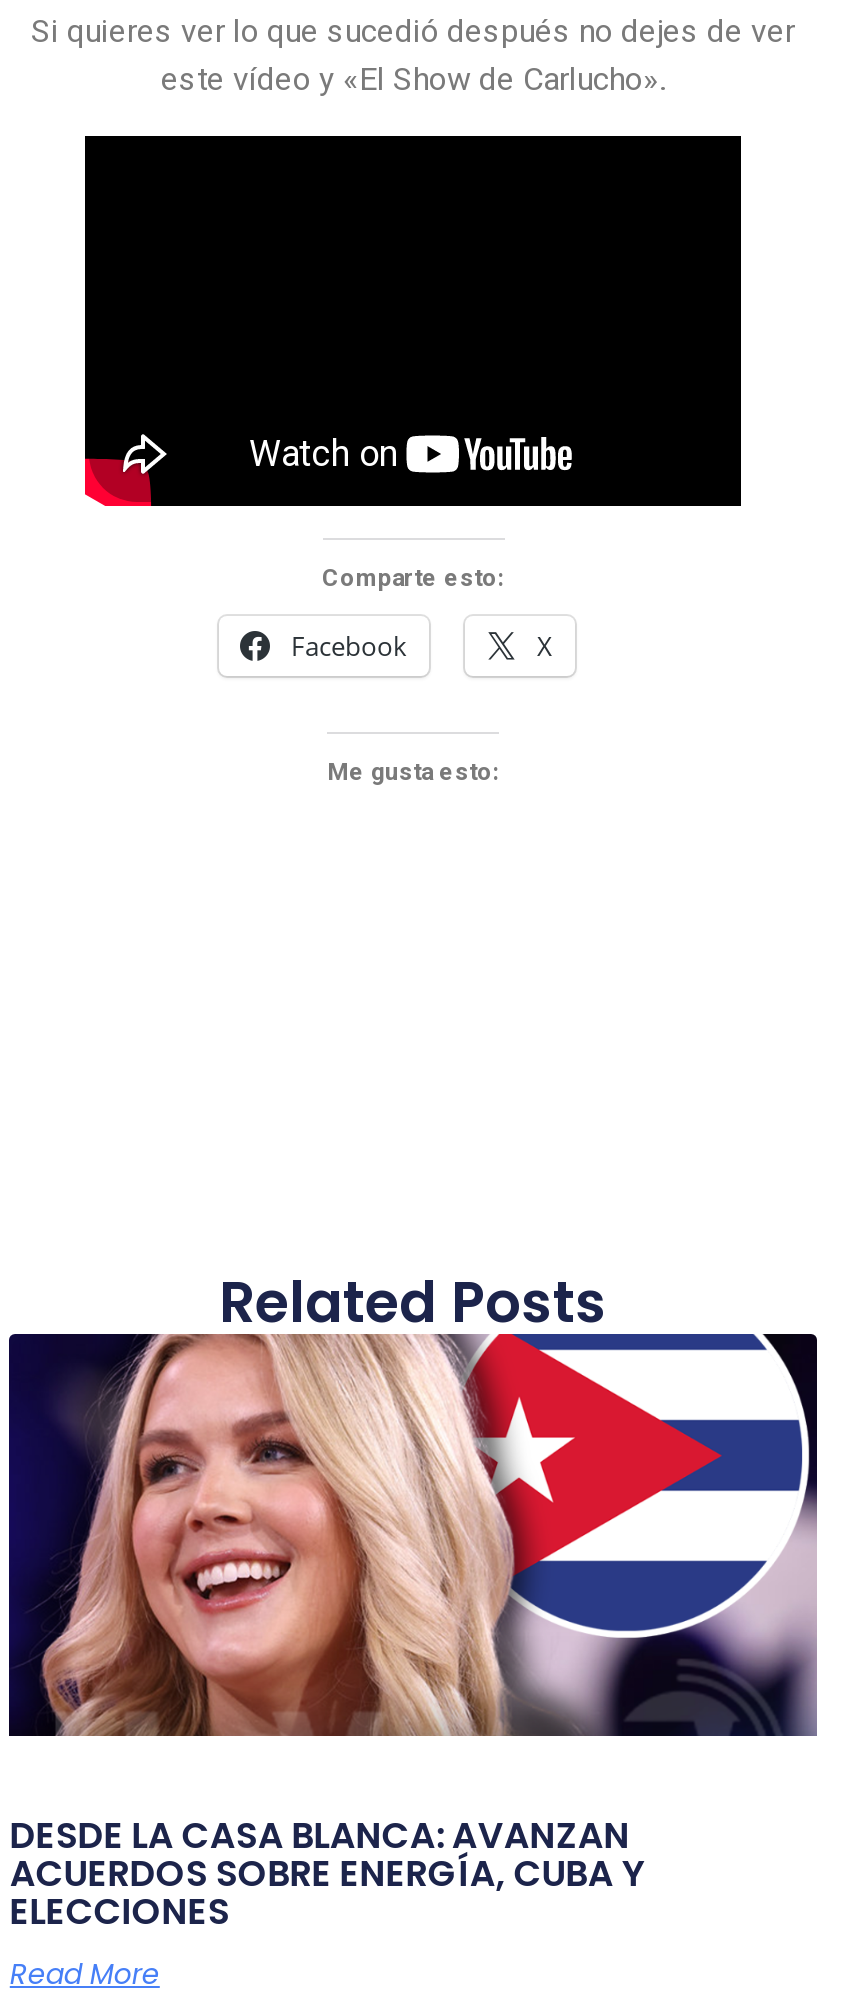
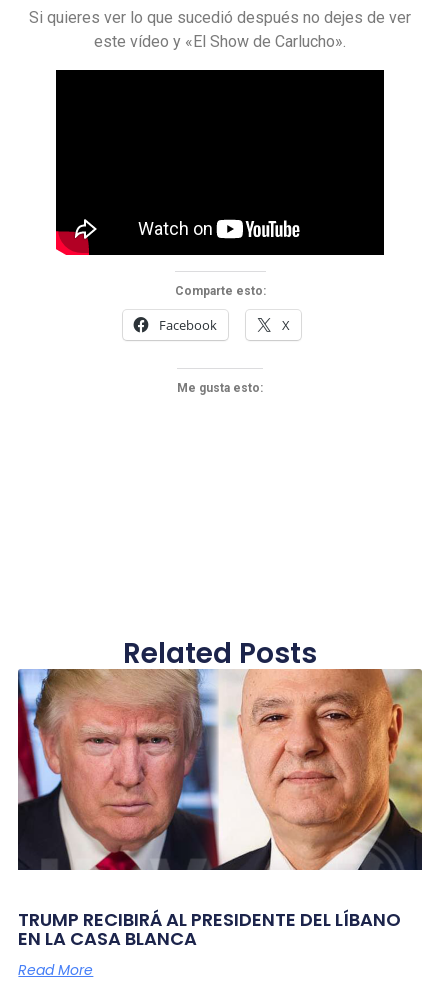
- [image]
- DESDE LA CASA BLANCA: AVANZAN
- ACUERDOS SOBRE ENERGÍA, CUBA Y
- ELECCIONES
+ [image]
+ TRUMP RECIBIRÁ AL PRESIDENTE DEL LÍBANO
+ EN LA CASA BLANCA
